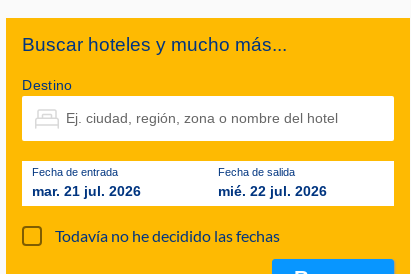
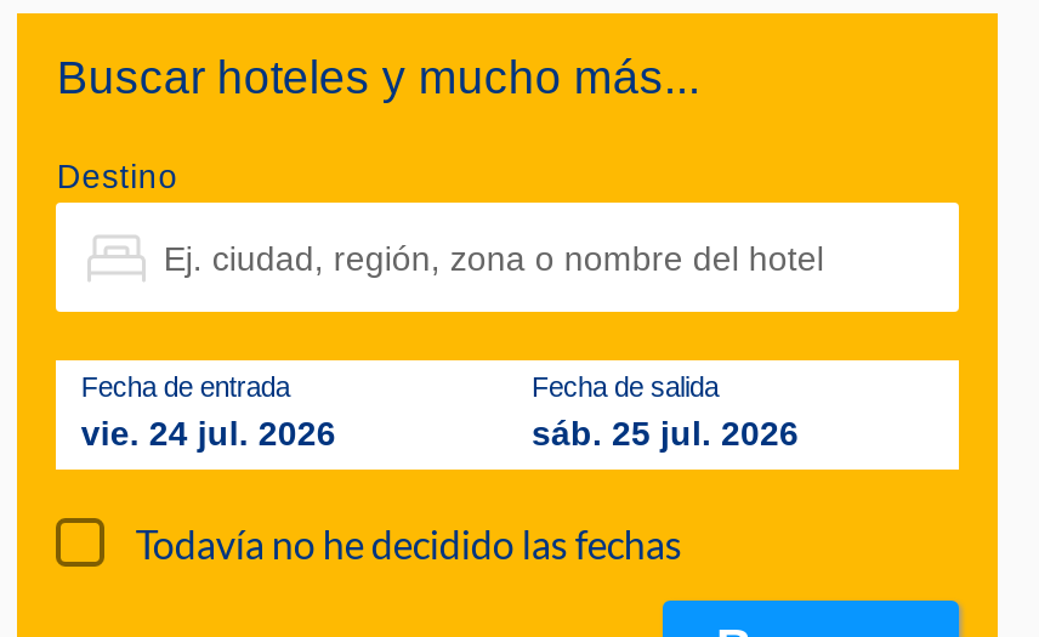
- mar. 21 jul. 2026
+ vie. 24 jul. 2026

- mié. 22 jul. 2026
+ sáb. 25 jul. 2026
